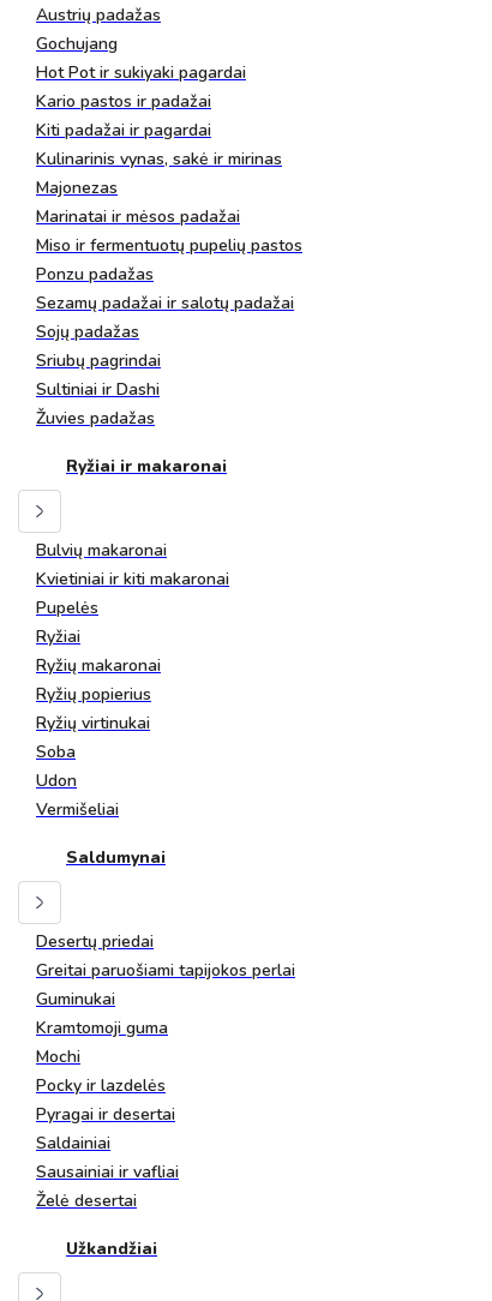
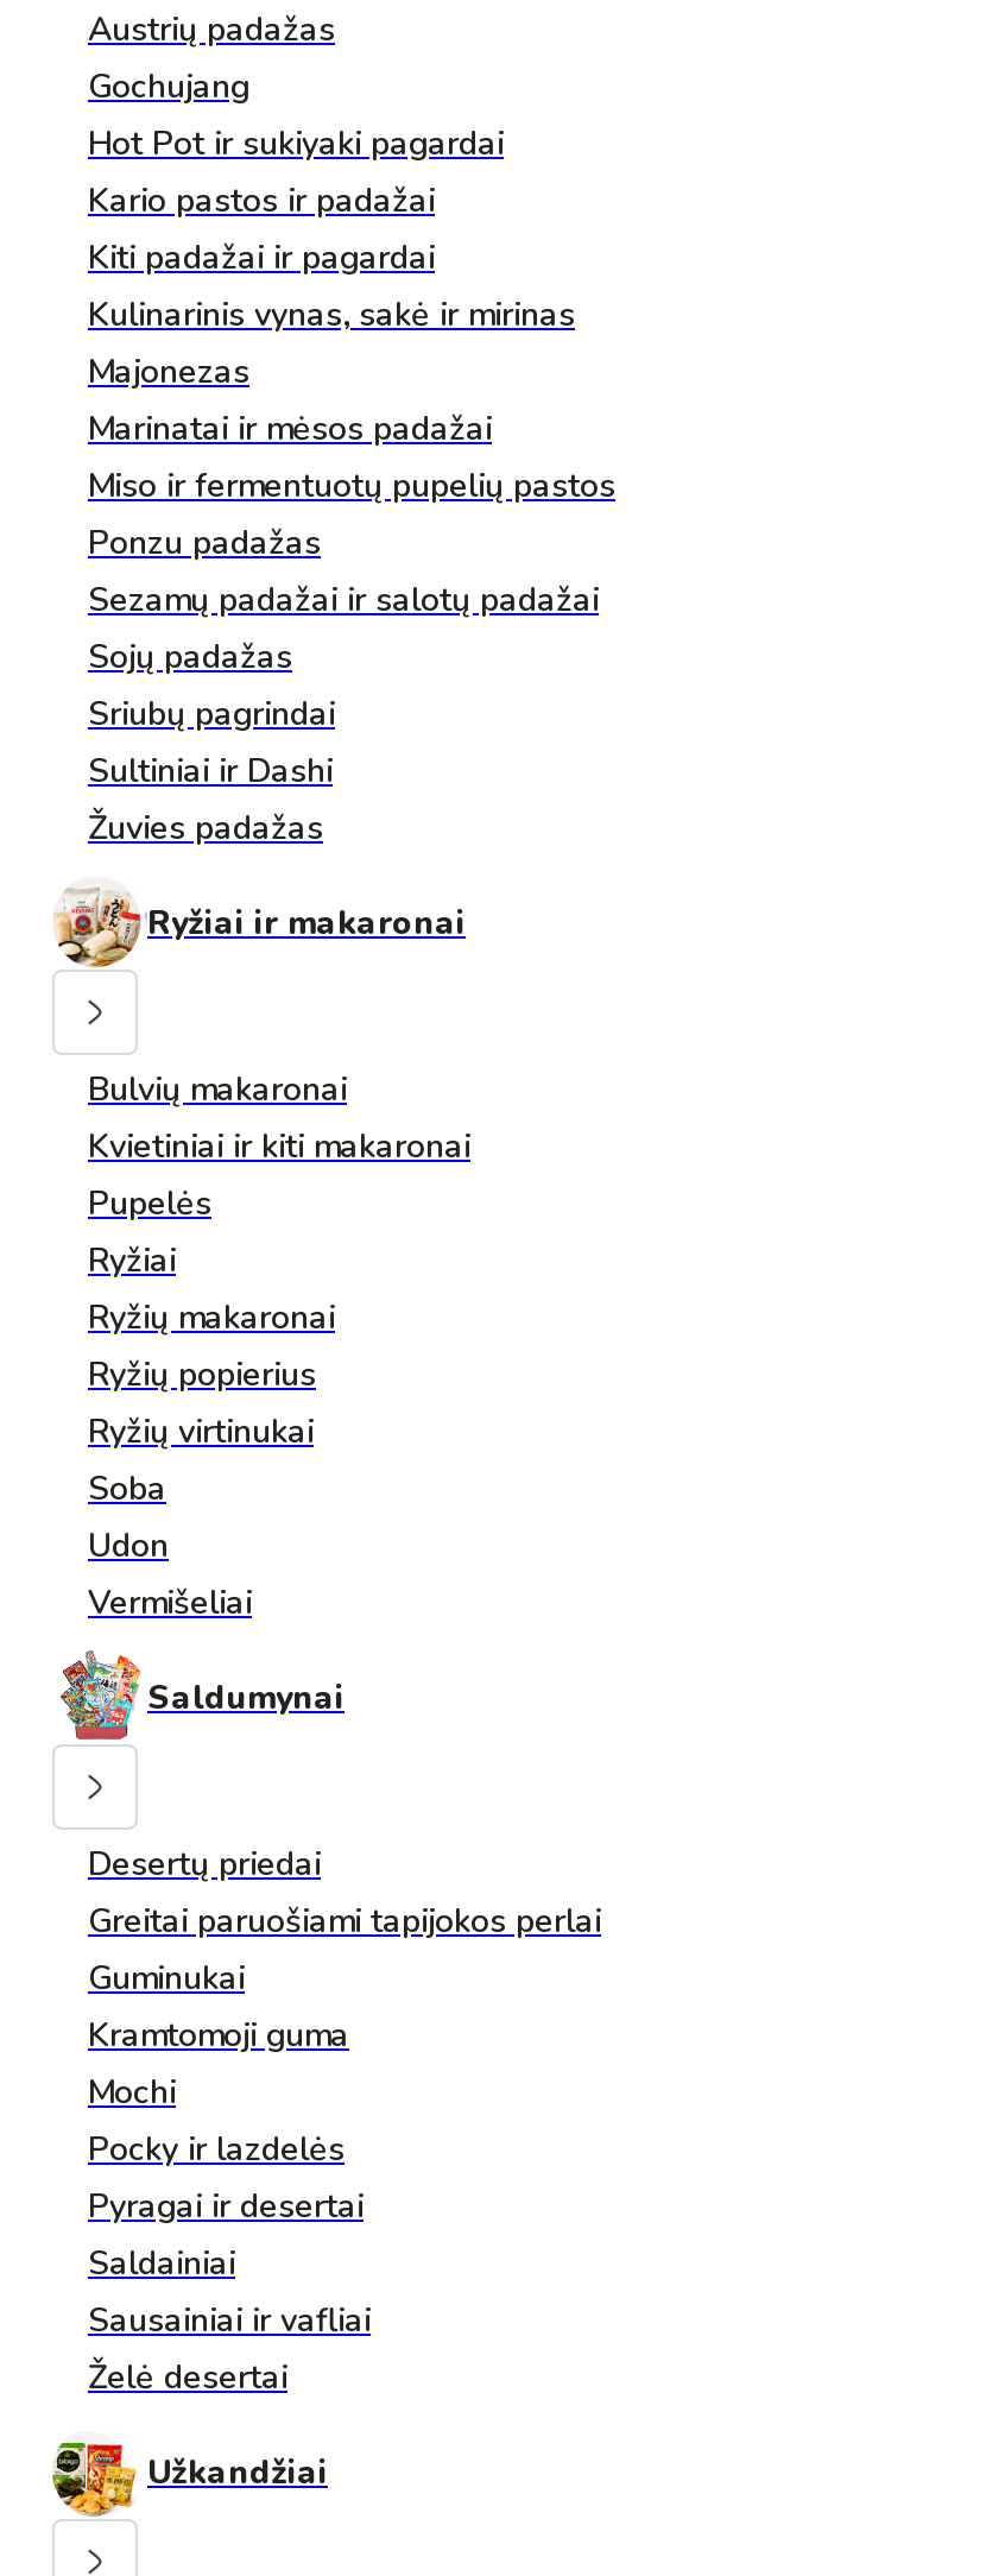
+ [image]

+ [image]

+ [image]
